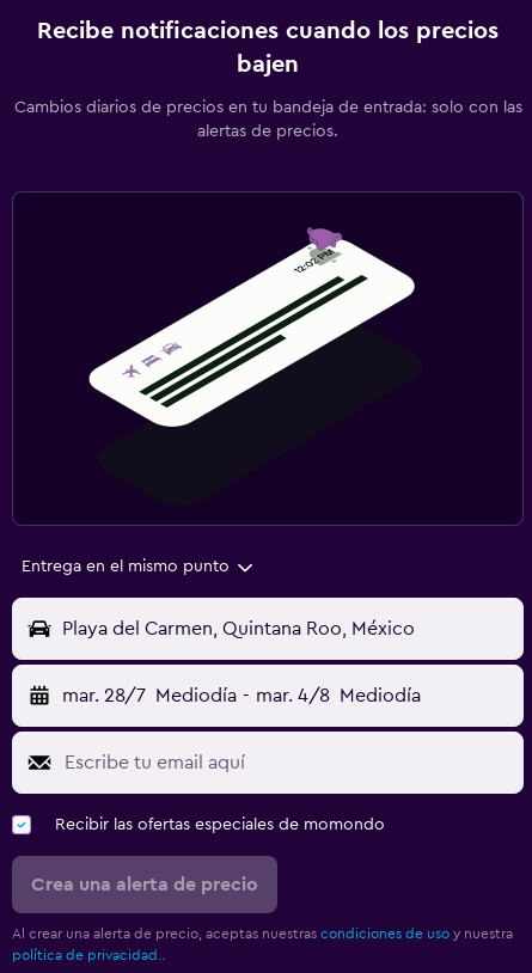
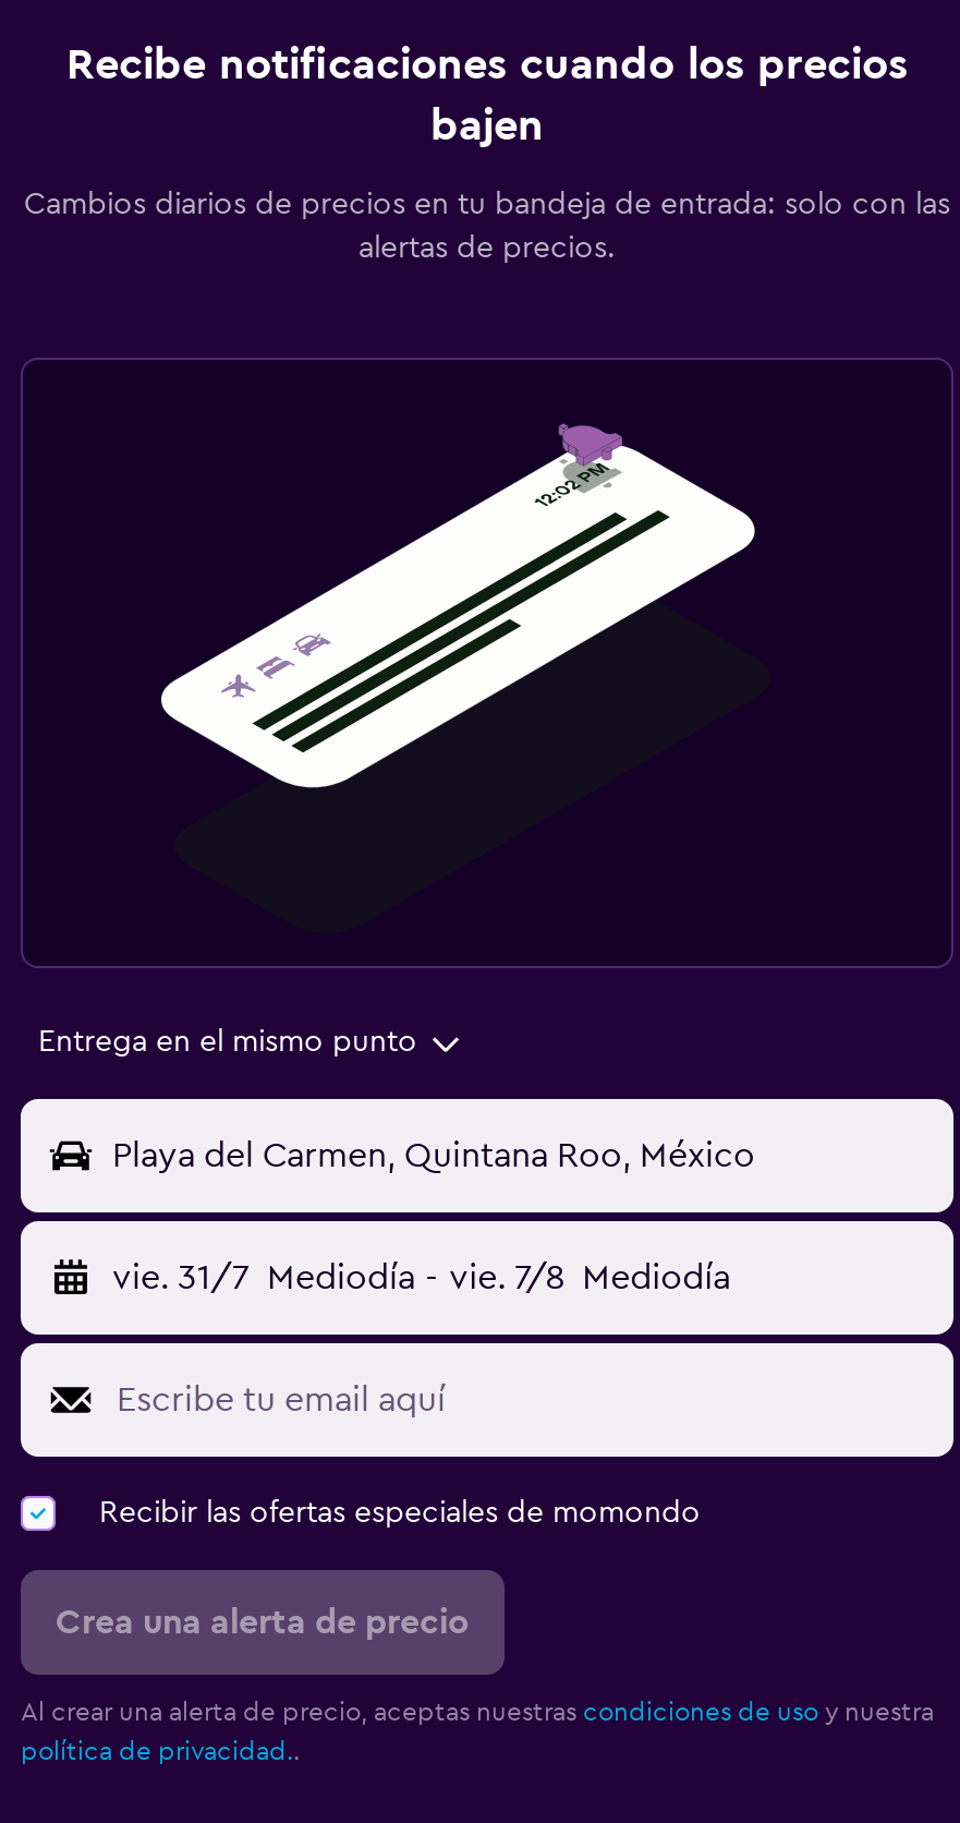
- mar. 28/7 Mediodía - mar. 4/8 Mediodía
+ vie. 31/7 Mediodía - vie. 7/8 Mediodía
